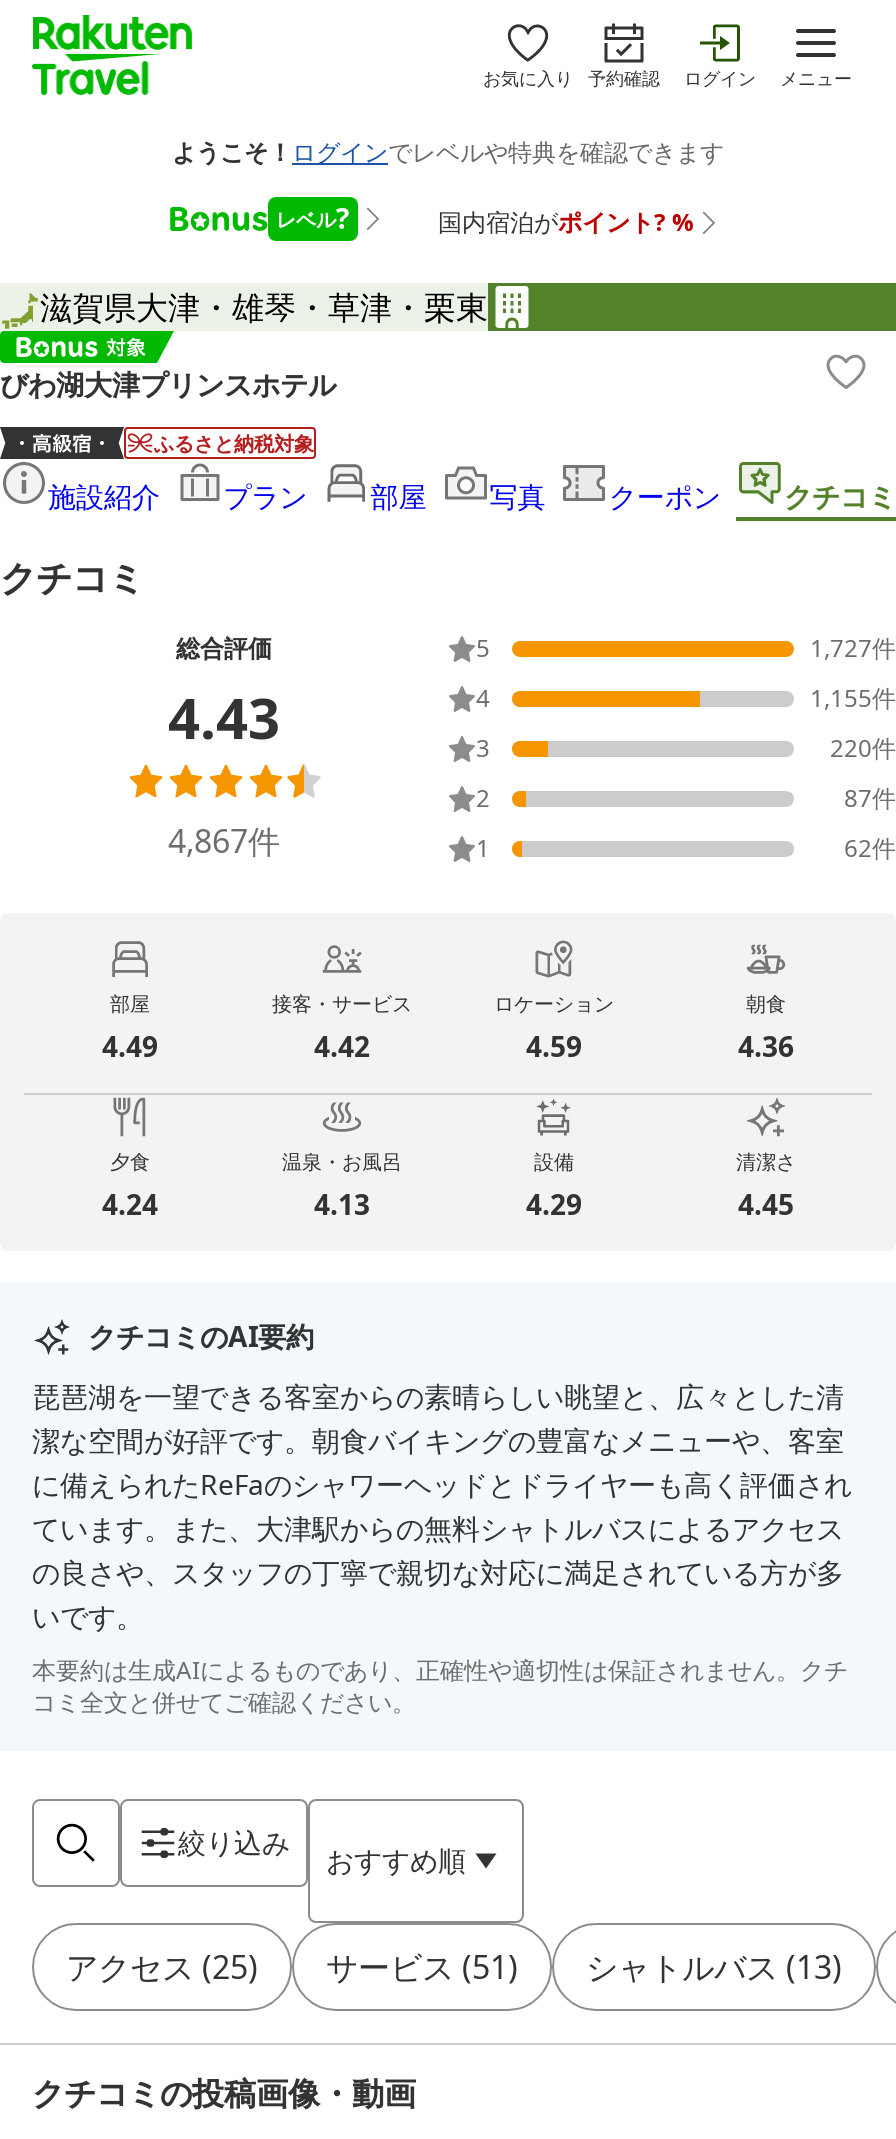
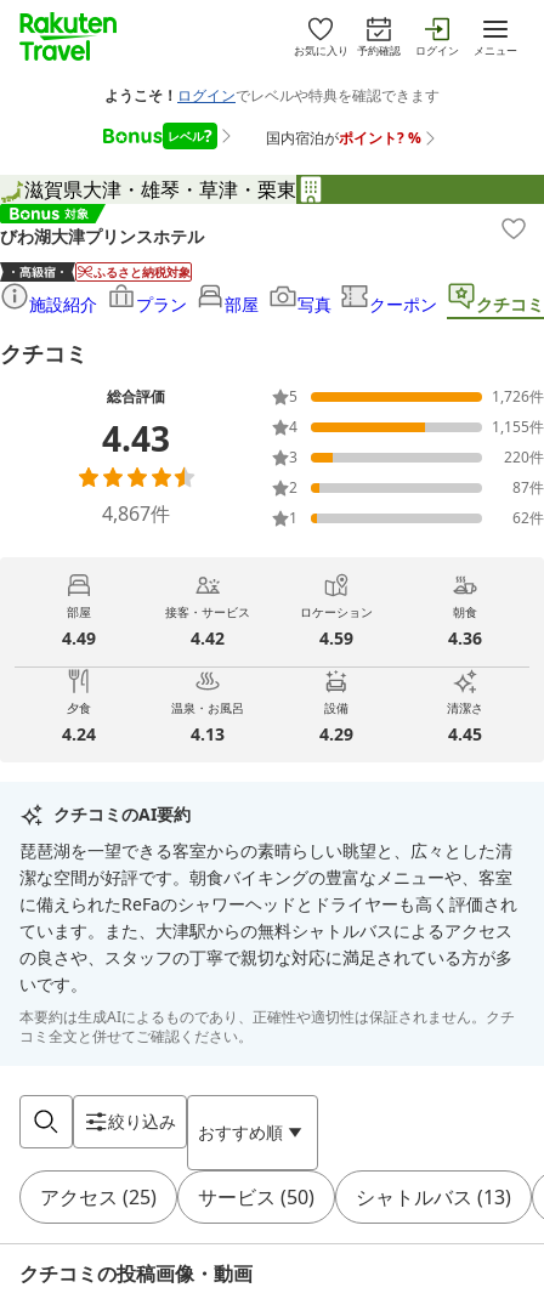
- 1,727件
+ 1,726件

- アクセス (25) サービス (51) シャトルバス (13)
+ アクセス (25) サービス (50) シャトルバス (13)
